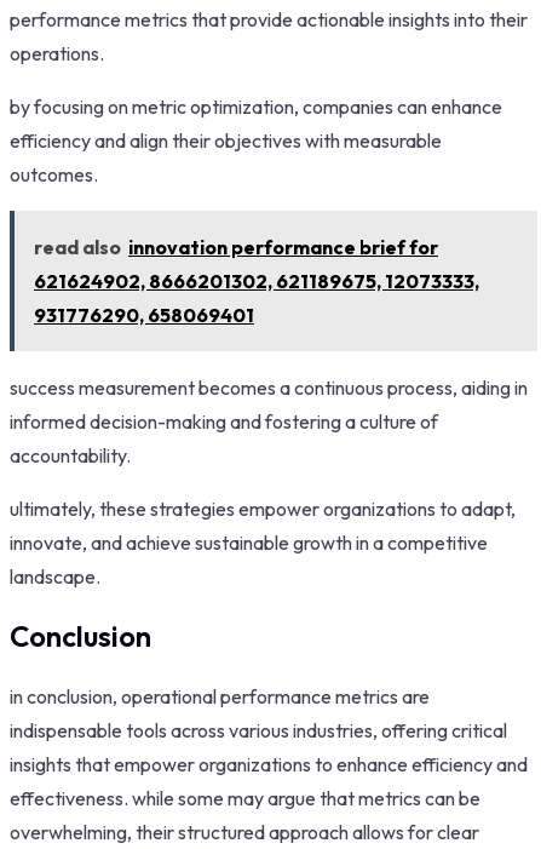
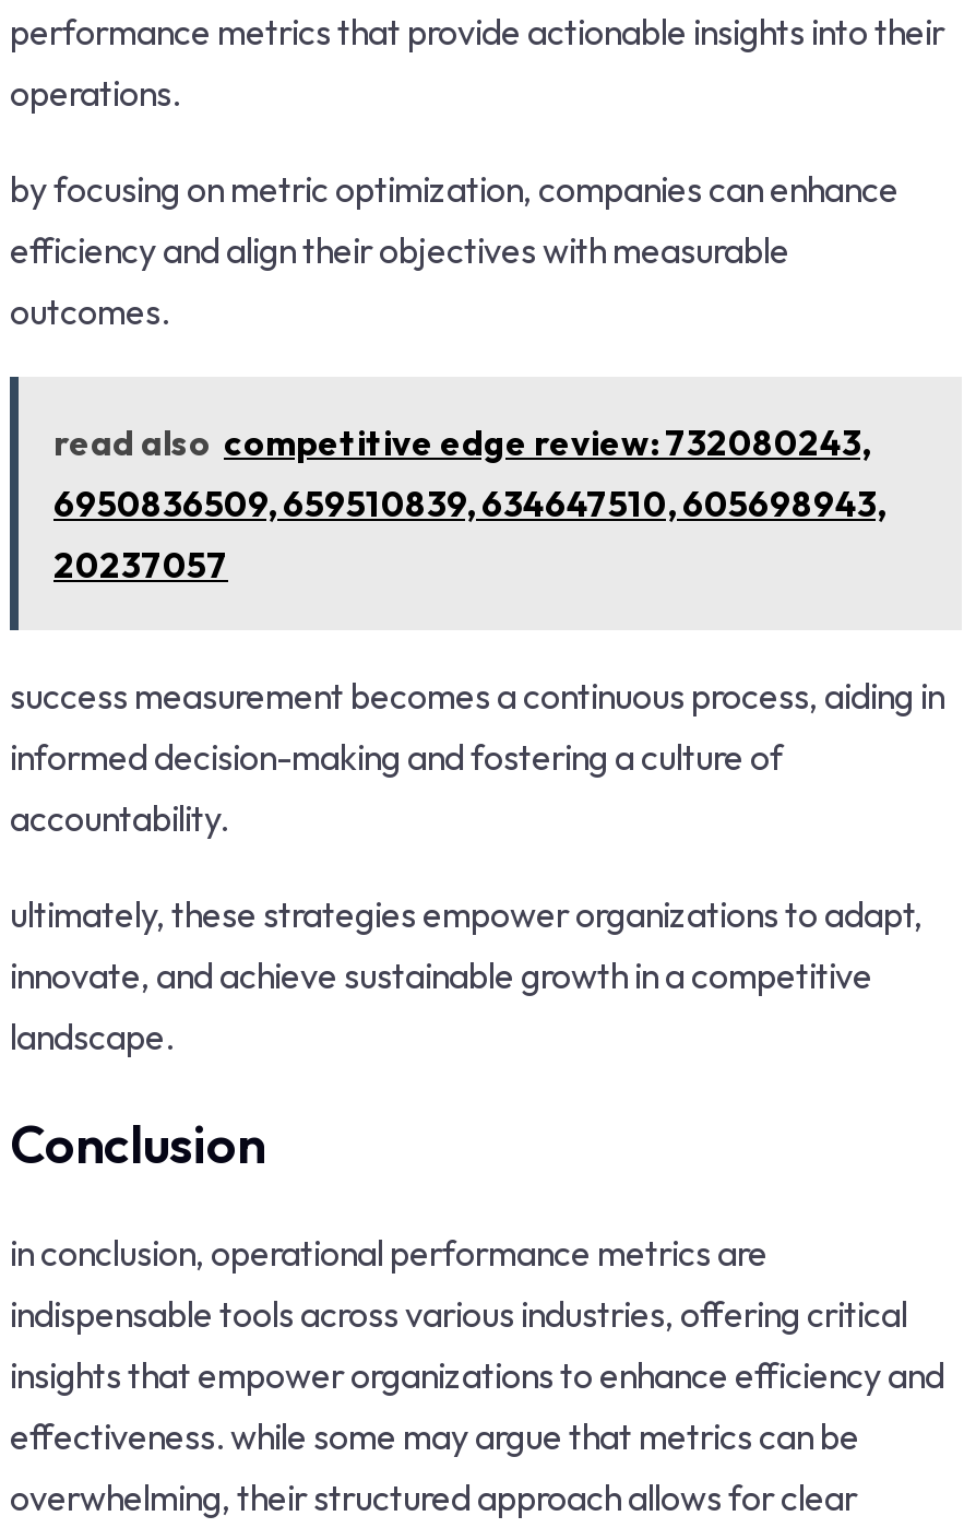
- read also innovation performance brief for
- 621624902, 8666201302, 621189675, 12073333,
- 931776290, 658069401
+ read also competitive edge review: 732080243,
+ 6950836509, 659510839, 634647510, 605698943,
+ 20237057
